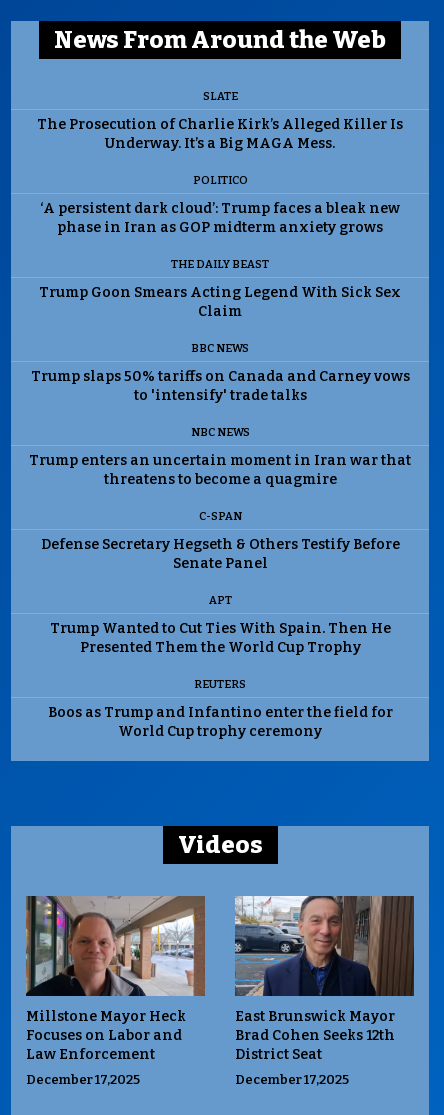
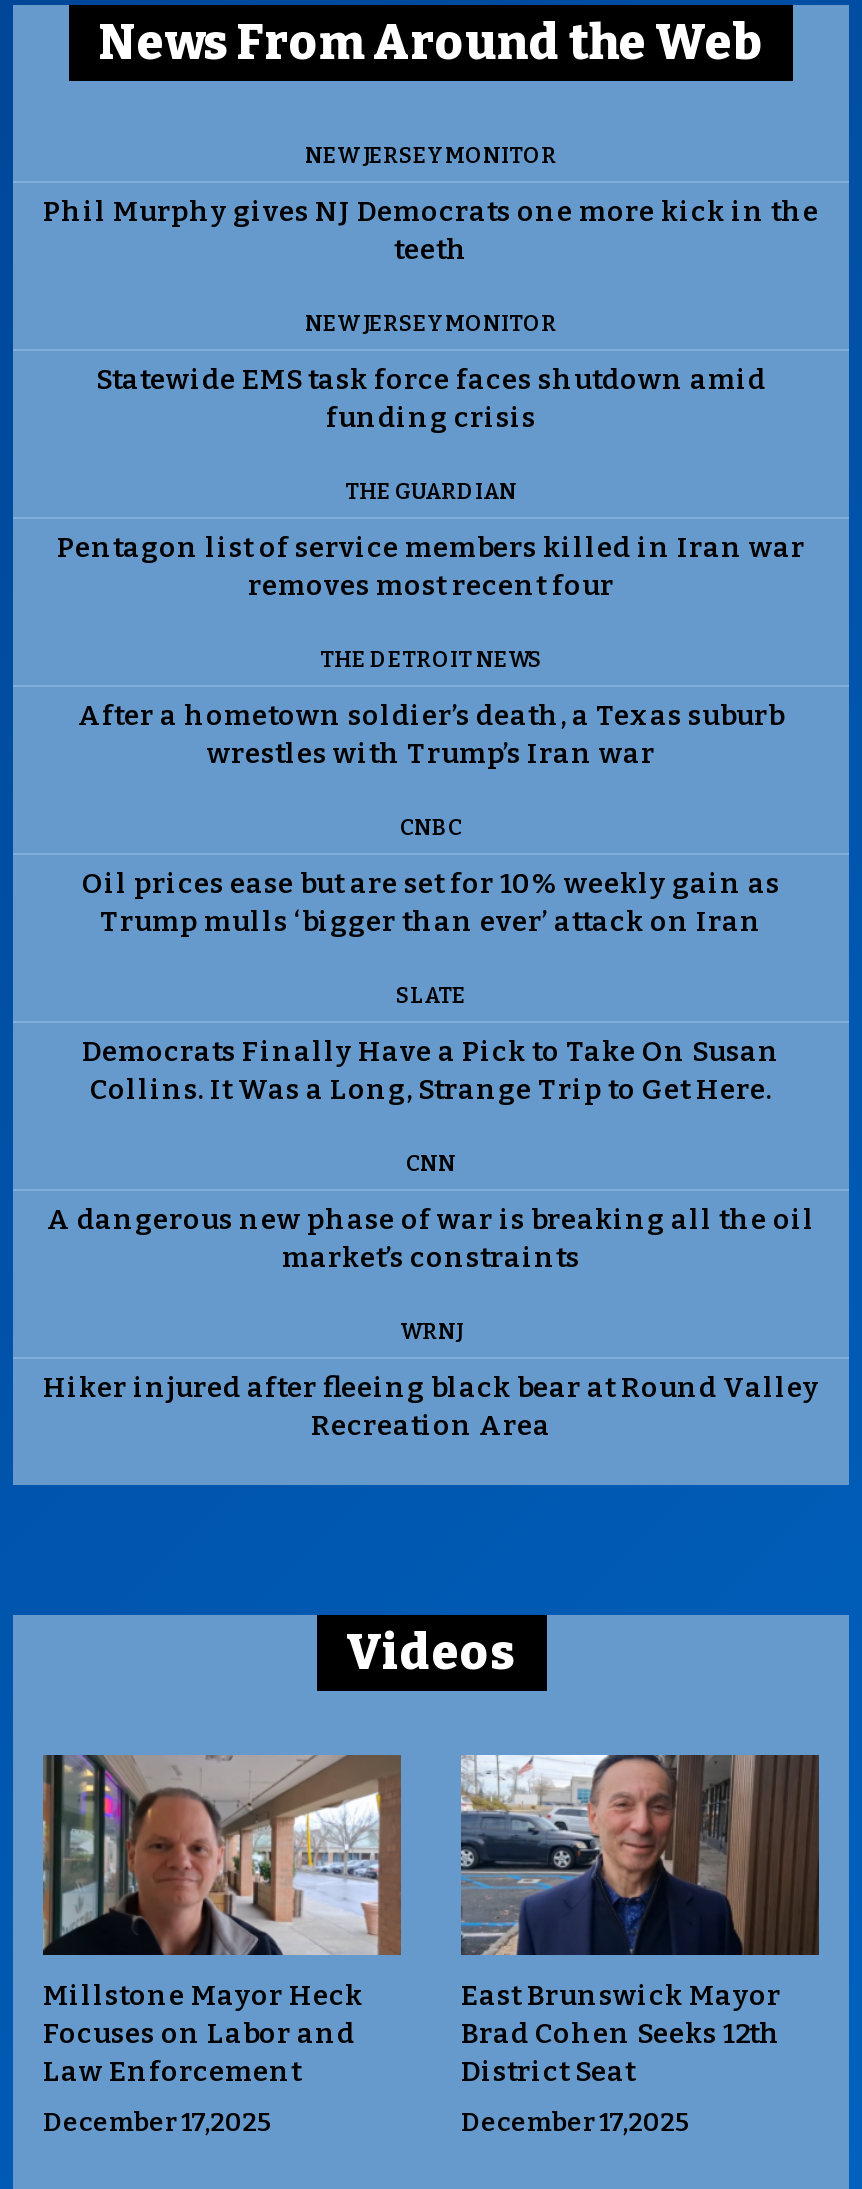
+ NEW JERSEY MONITOR
+ Phil Murphy gives NJ Democrats one more kick in the
+ teeth
+ NEW JERSEY MONITOR
+ Statewide EMS task force faces shutdown amid
+ funding crisis
+ THE GUARDIAN
+ Pentagon list of service members killed in Iran war
+ removes most recent four
+ THE DETROIT NEWS
+ After a hometown soldier’s death, a Texas suburb
+ wrestles with Trump’s Iran war
+ CNBC
+ Oil prices ease but are set for 10% weekly gain as
+ Trump mulls ‘bigger than ever’ attack on Iran

moved down: SLATE

- The Prosecution of Charlie Kirk’s Alleged Killer Is
- Underway. It’s a Big MAGA Mess.
- POLITICO
- ‘A persistent dark cloud’: Trump faces a bleak new
- phase in Iran as GOP midterm anxiety grows
- THE DAILY BEAST
- Trump Goon Smears Acting Legend With Sick Sex
- Claim
- BBC NEWS
- Trump slaps 50% tariffs on Canada and Carney vows
- to 'intensify' trade talks
- NBC NEWS
- Trump enters an uncertain moment in Iran war that
- threatens to become a quagmire
- C-SPAN
- Defense Secretary Hegseth & Others Testify Before
- Senate Panel
- APT
- Trump Wanted to Cut Ties With Spain. Then He
- Presented Them the World Cup Trophy
- REUTERS
- Boos as Trump and Infantino enter the field for
- World Cup trophy ceremony
+ Democrats Finally Have a Pick to Take On Susan
+ Collins. It Was a Long, Strange Trip to Get Here.
+ CNN
+ A dangerous new phase of war is breaking all the oil
+ market’s constraints
+ WRNJ
+ Hiker injured after fleeing black bear at Round Valley
+ Recreation Area
